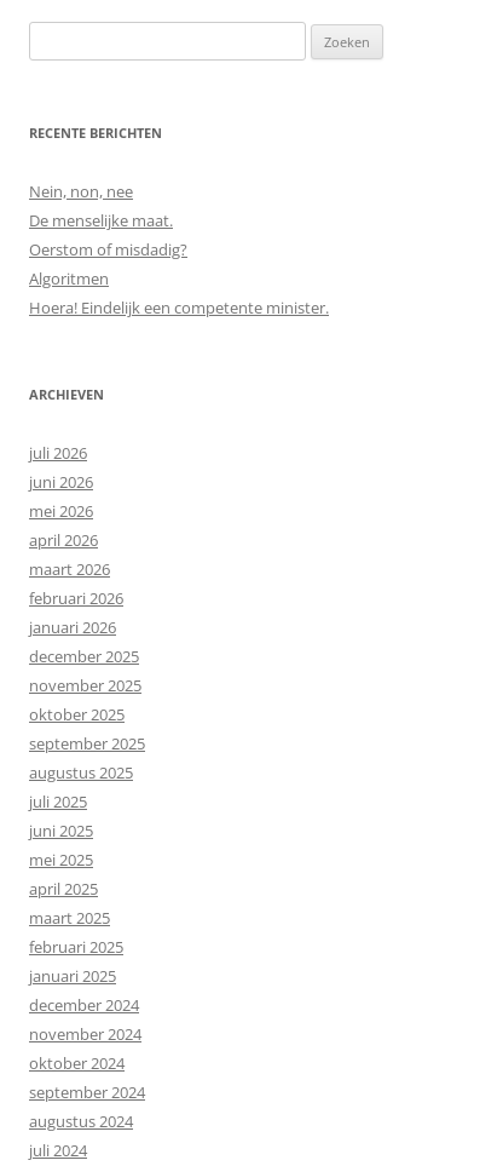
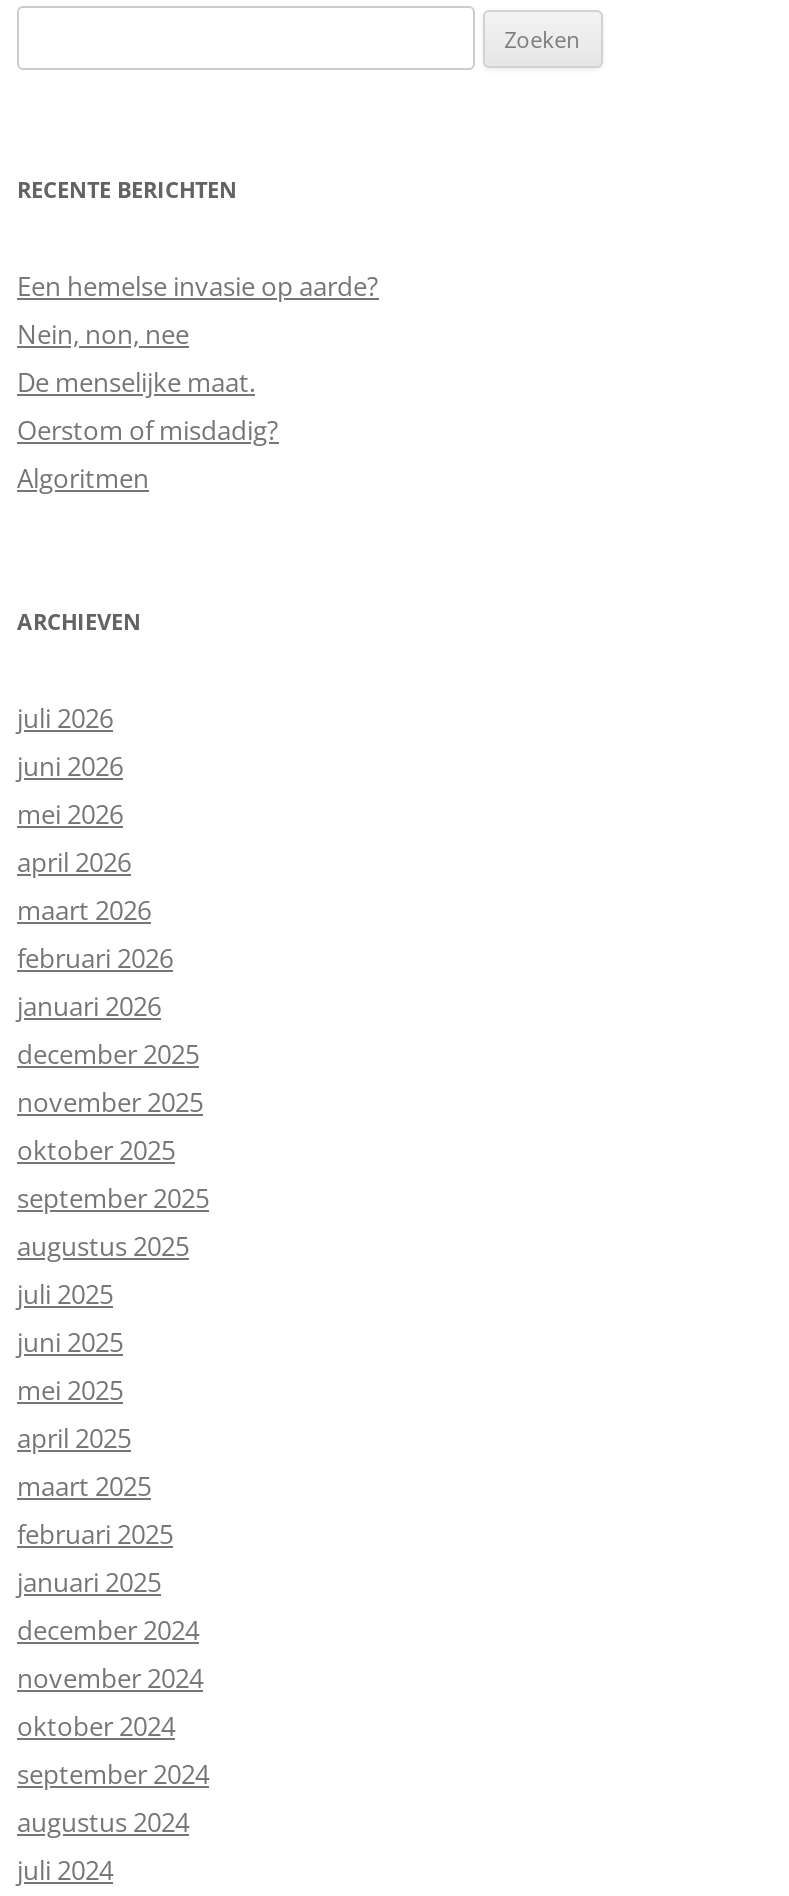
+ Een hemelse invasie op aarde?

moved down: Nein, non, nee | De menselijke maat. | Oerstom of misdadig? | Algoritmen

- Hoera! Eindelijk een competente minister.
